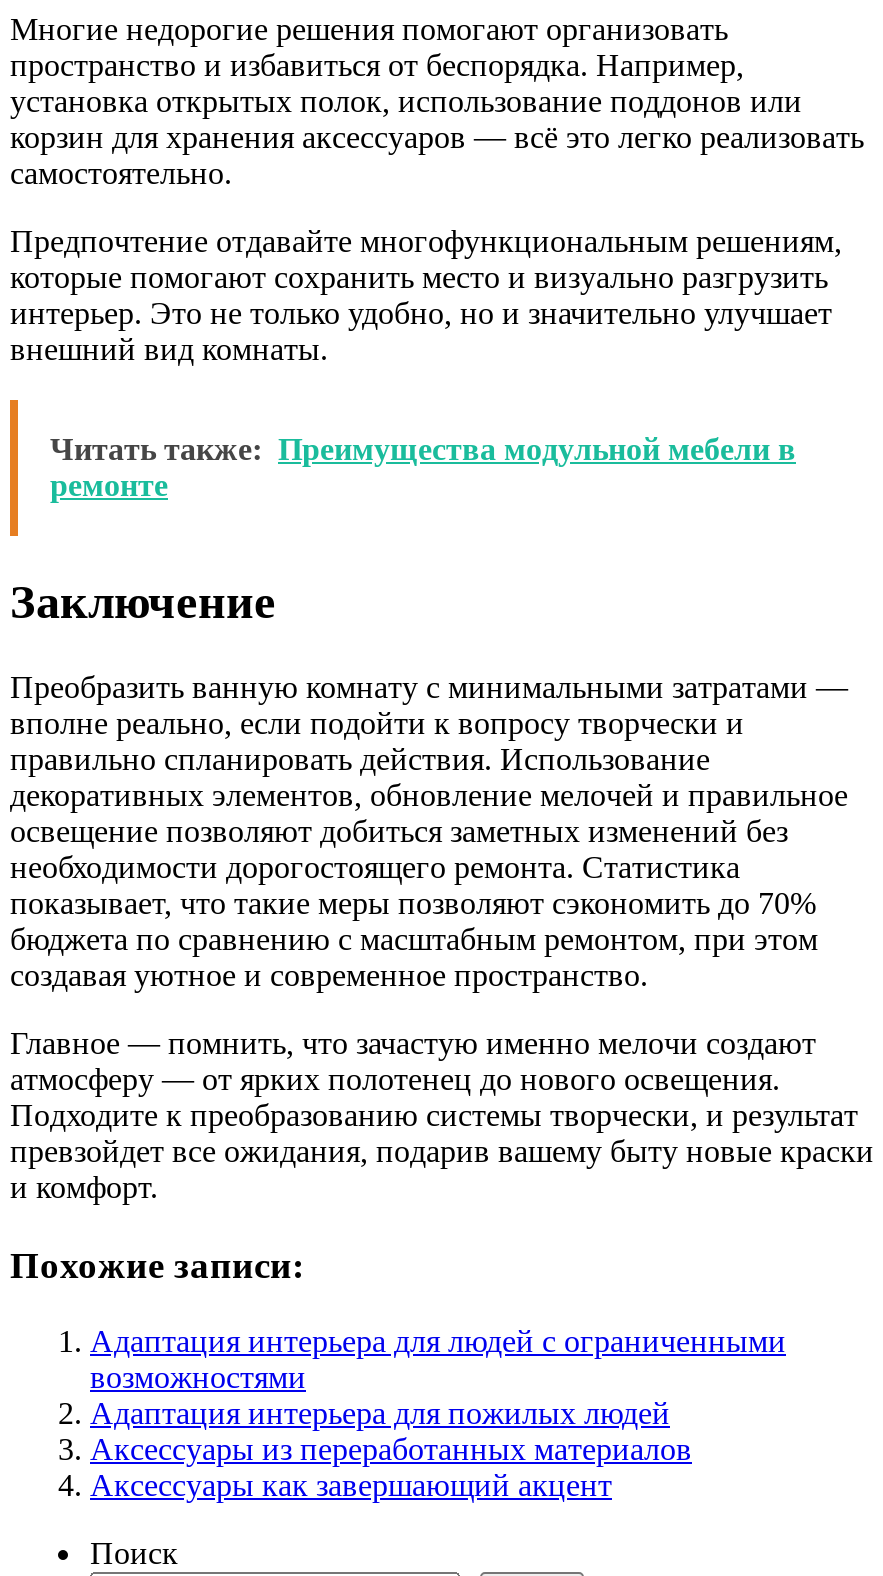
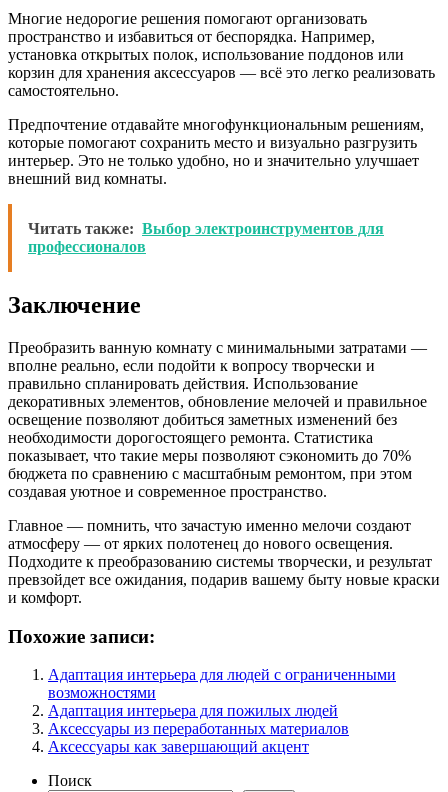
- Читать также: Преимущества модульной мебели в
- ремонте
+ Читать также: Выбор электроинструментов для
+ профессионалов
